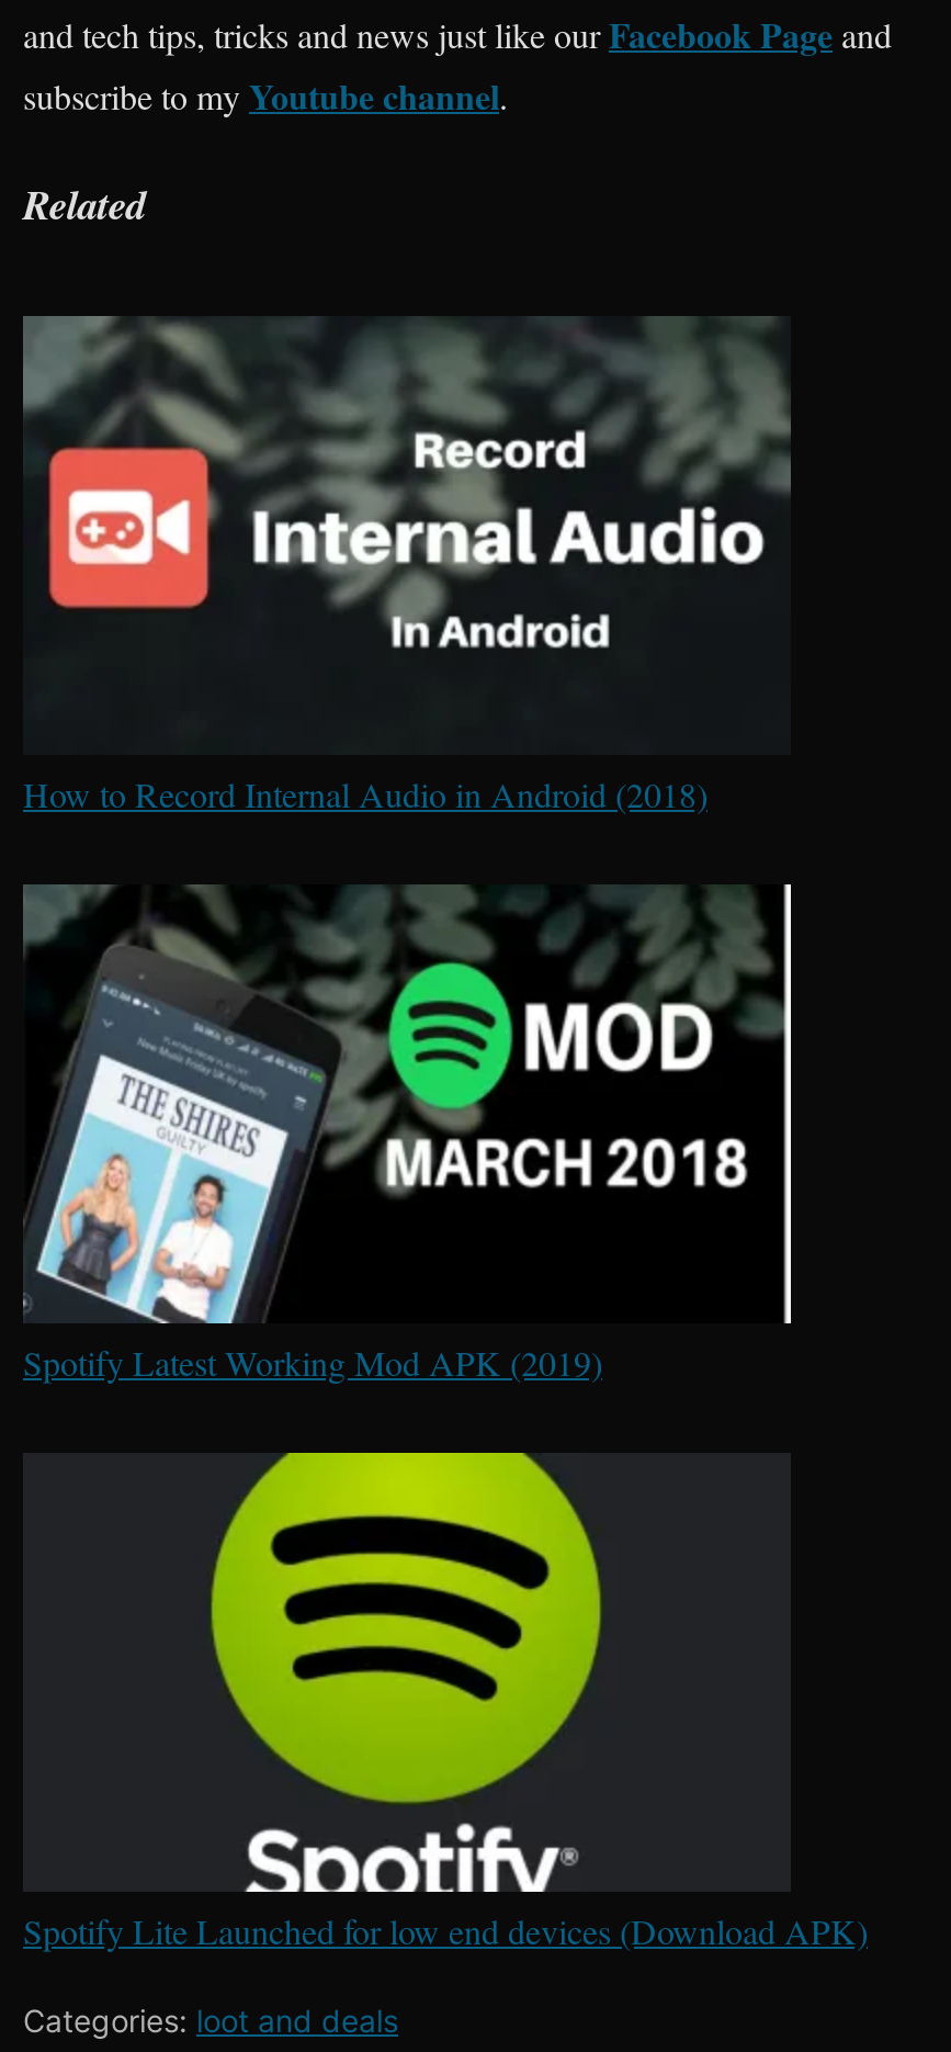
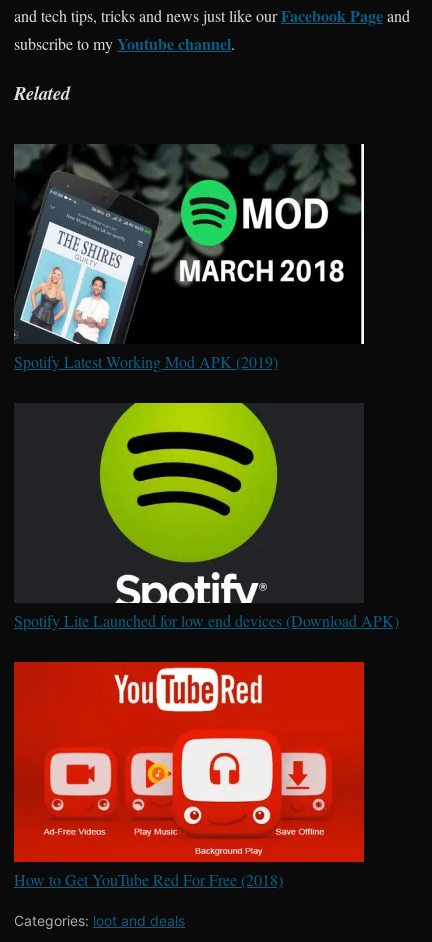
- [image]

- How to Record Internal Audio in Android (2018)

moved up: [image] | Spotify Latest Working Mod APK (2019) | Spotify Lite Launched for low end devices (Download APK)

+ [image]
+ How to Get YouTube Red For Free (2018)
